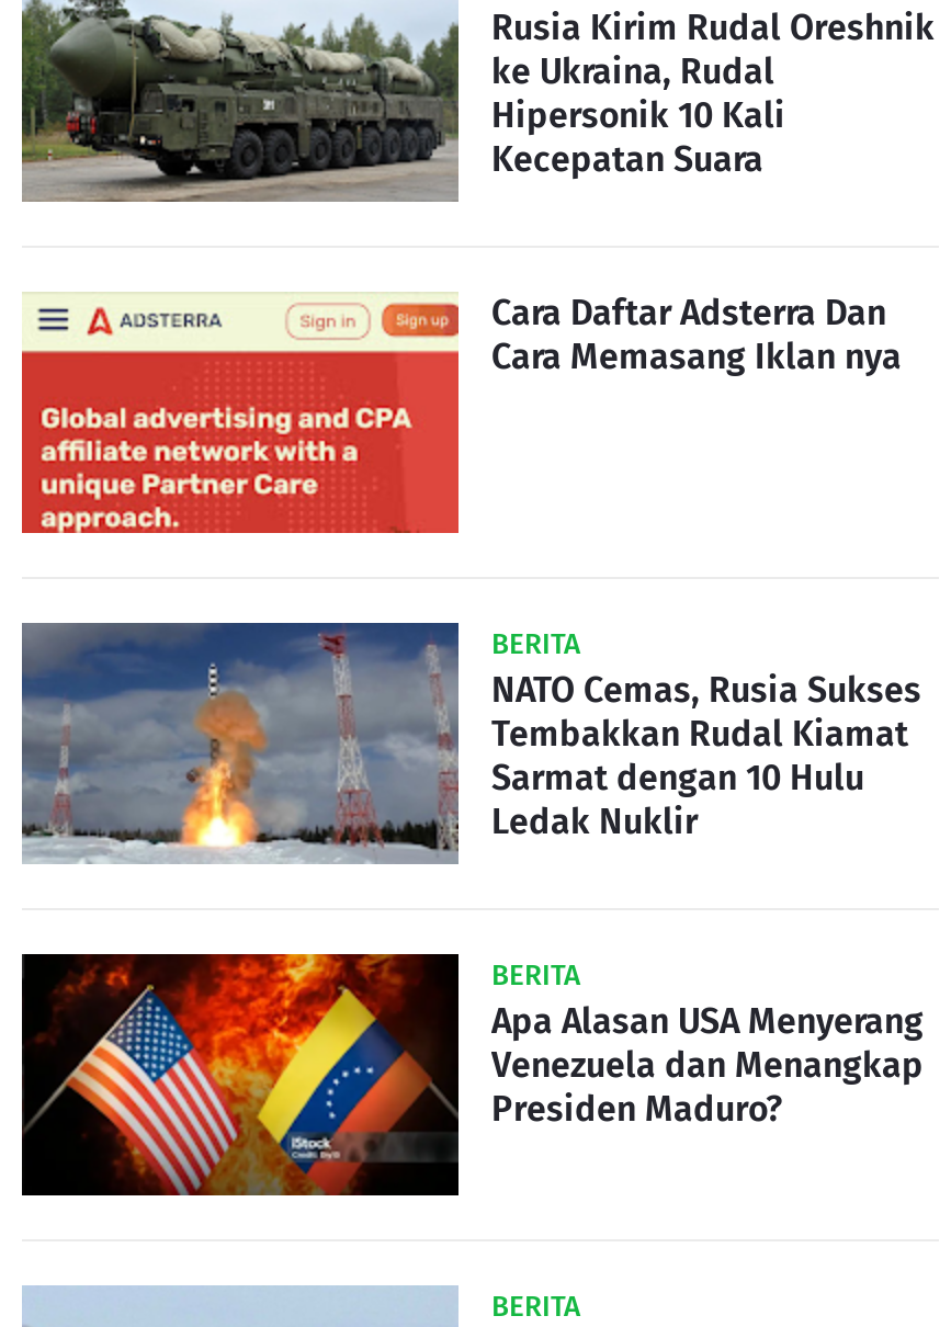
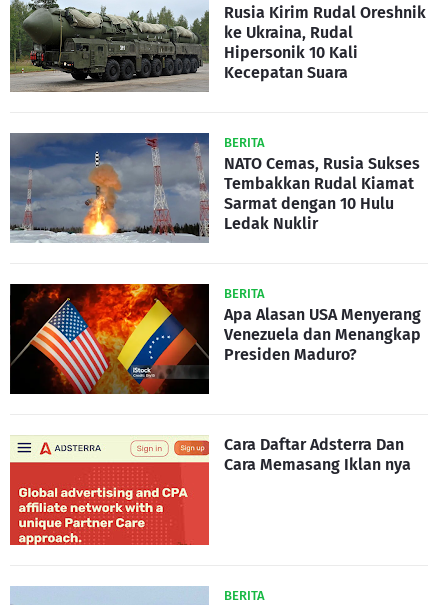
moved down: [image] | Cara Daftar Adsterra Dan | Cara Memasang Iklan nya

moved up: [image] | BERITA | NATO Cemas, Rusia Sukses | ... | Venezuela dan Menangkap | Presiden Maduro?
